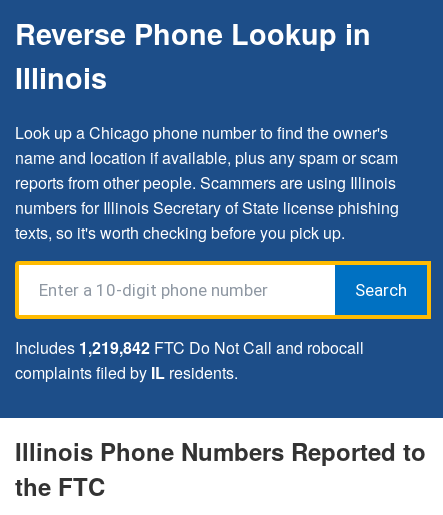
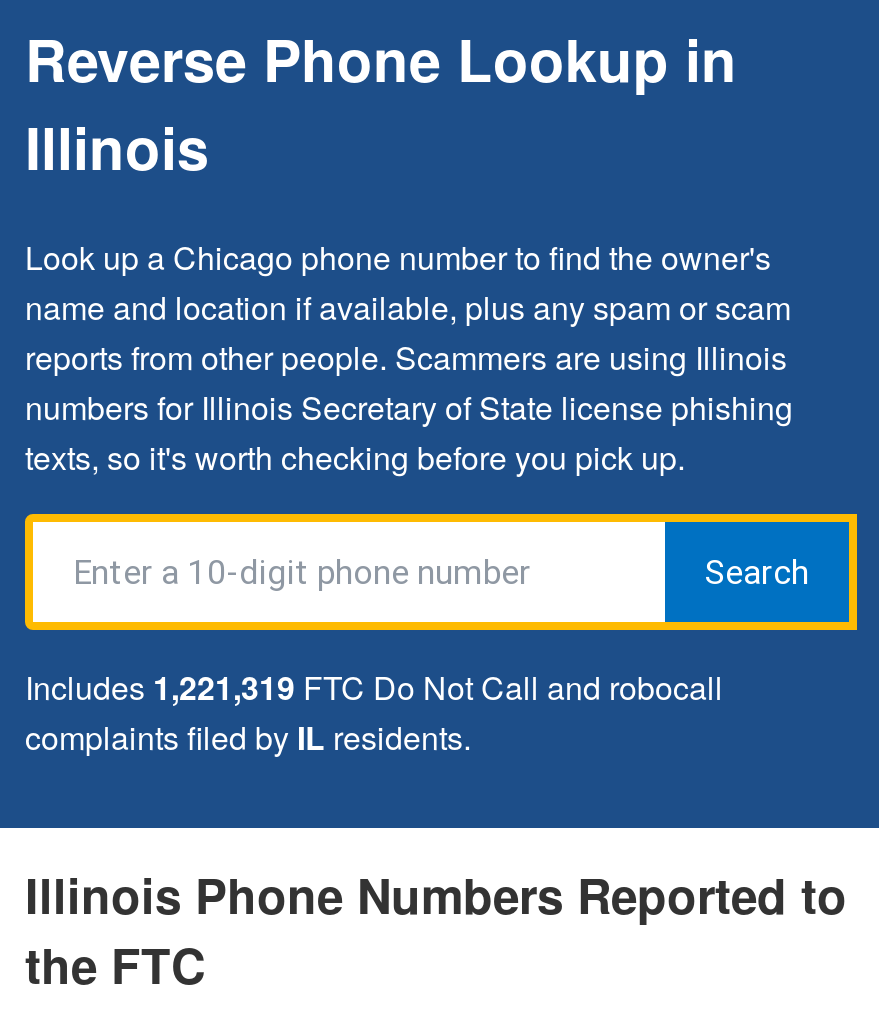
- Includes 1,219,842 FTC Do Not Call and robocall
+ Includes 1,221,319 FTC Do Not Call and robocall
